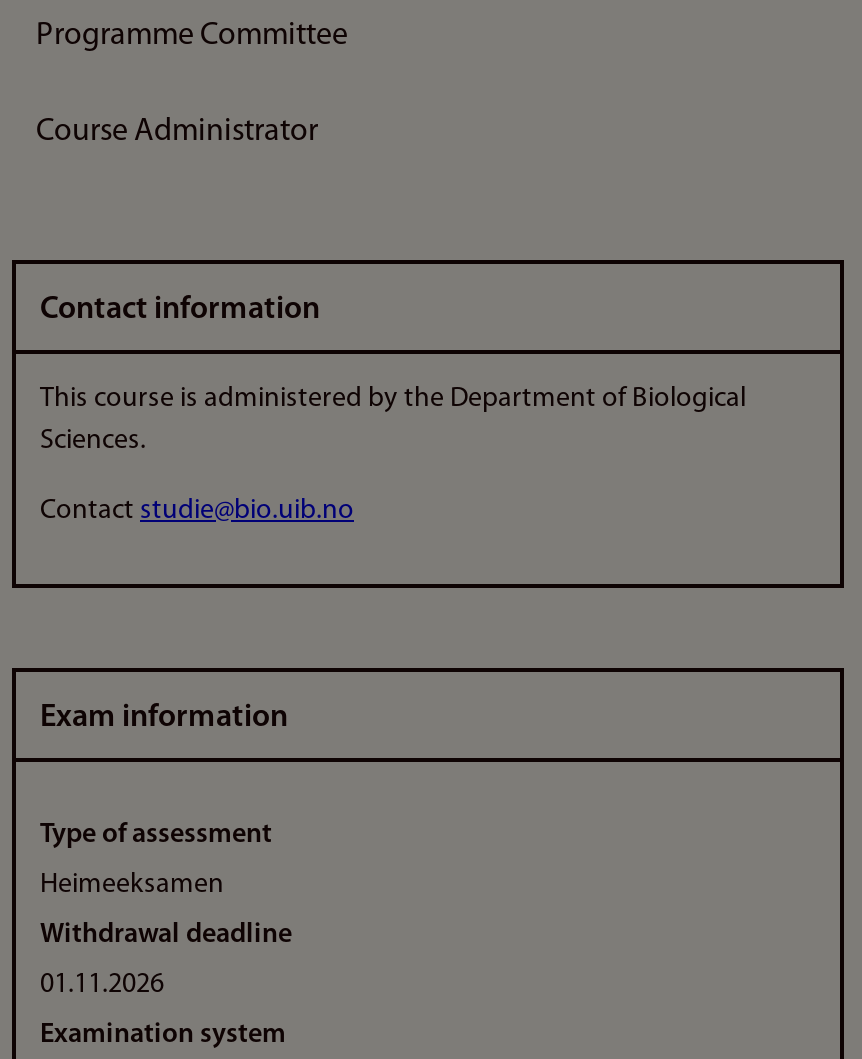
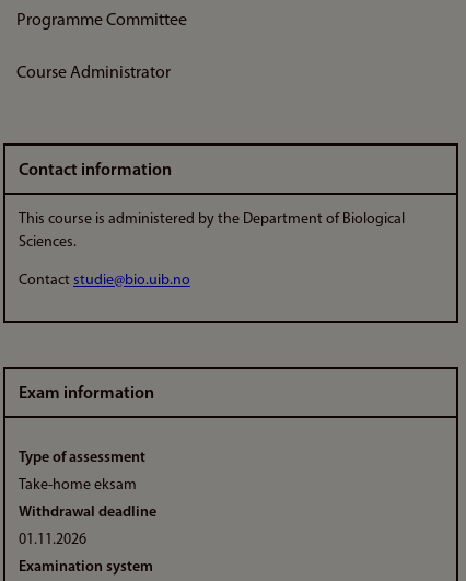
- Heimeeksamen
+ Take-home eksam
